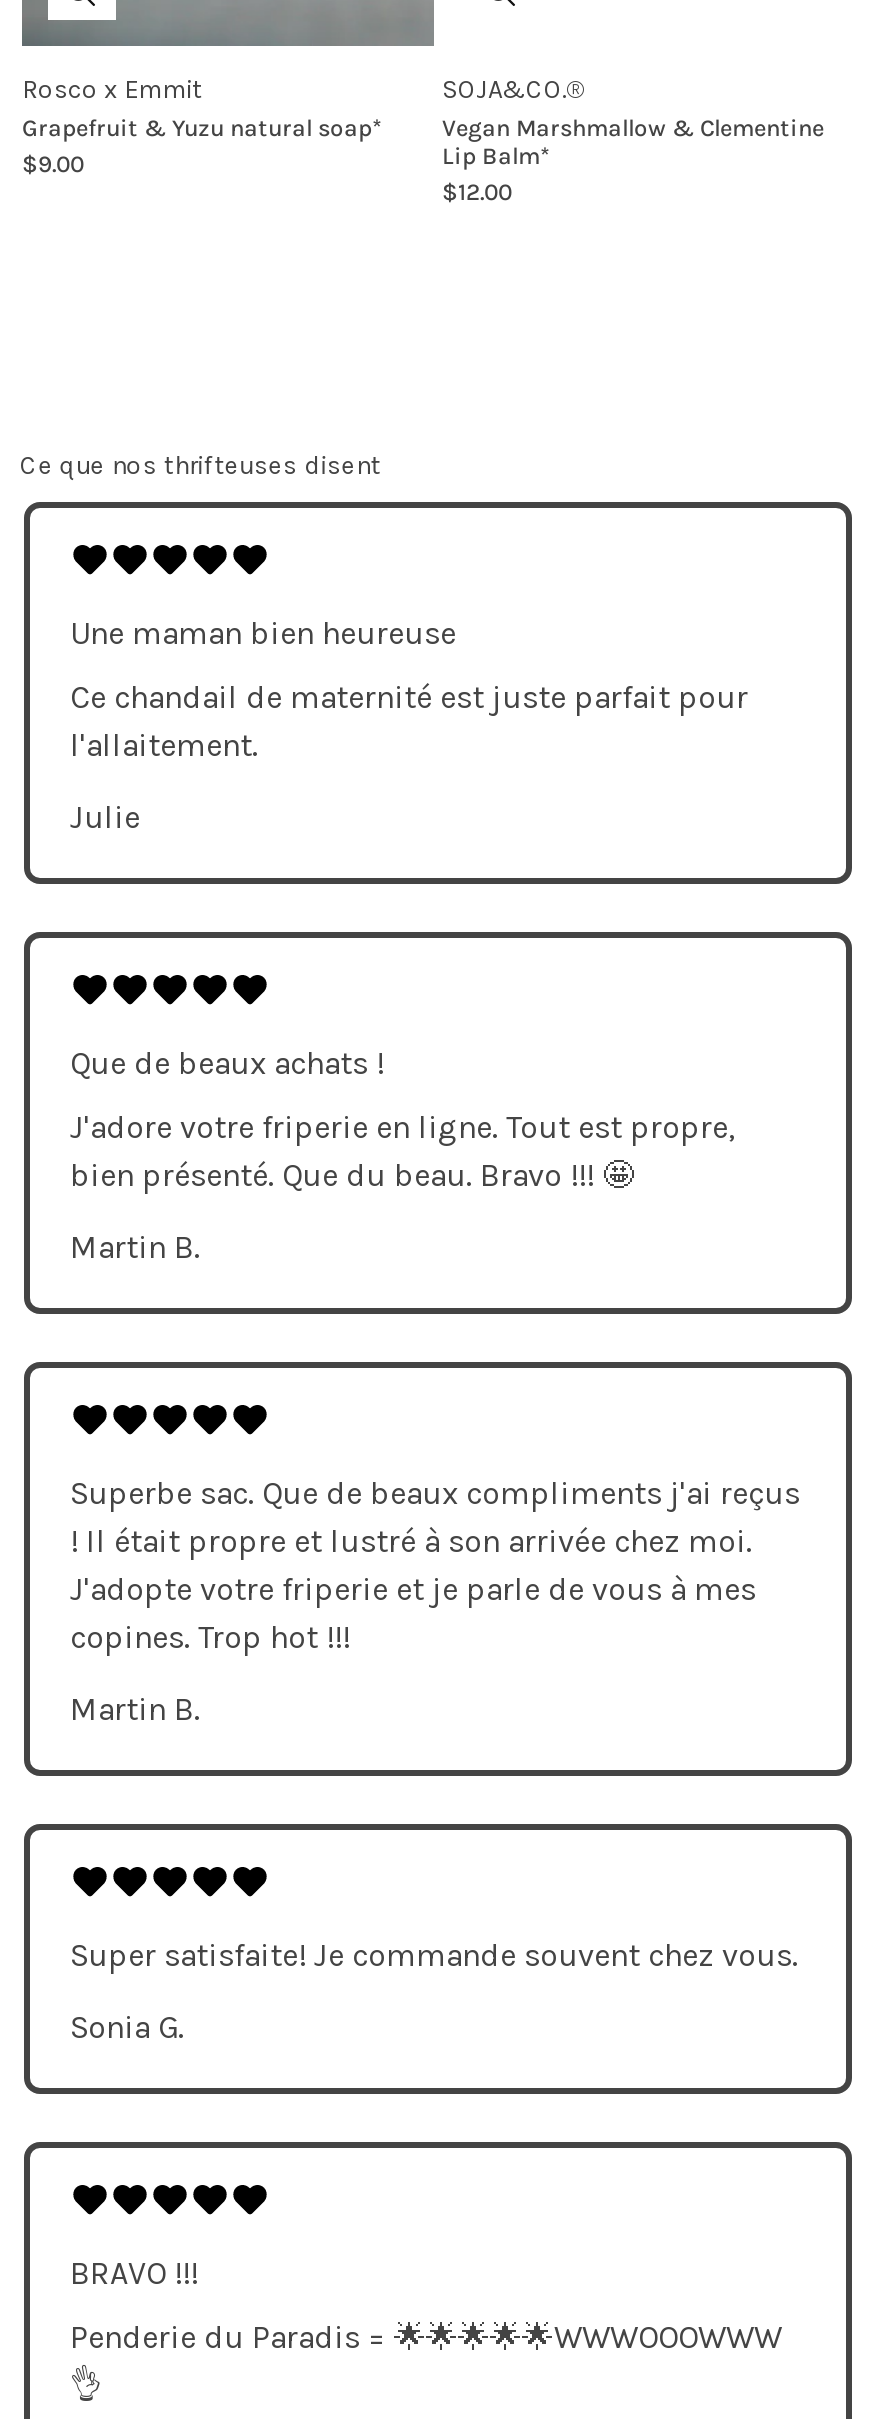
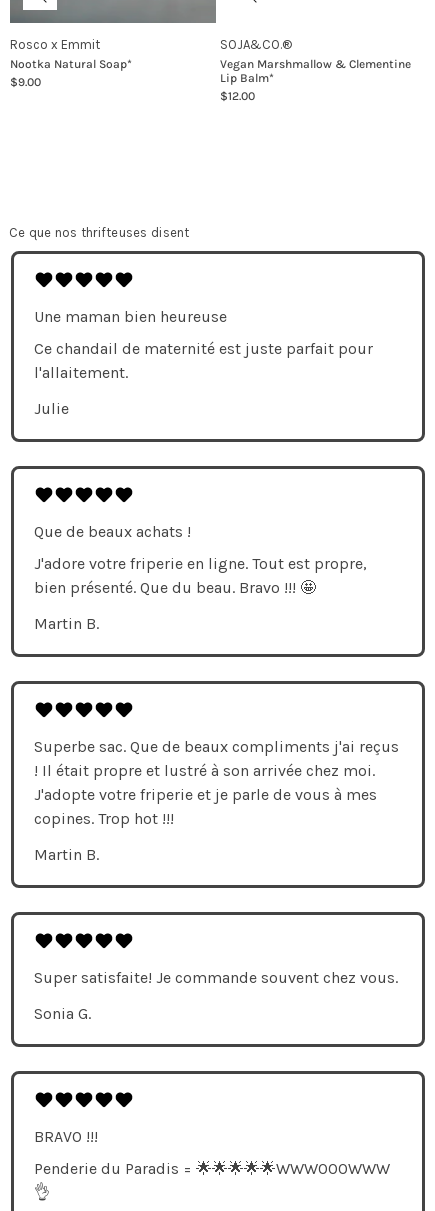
- Grapefruit & Yuzu natural soap*
+ Nootka Natural Soap*
